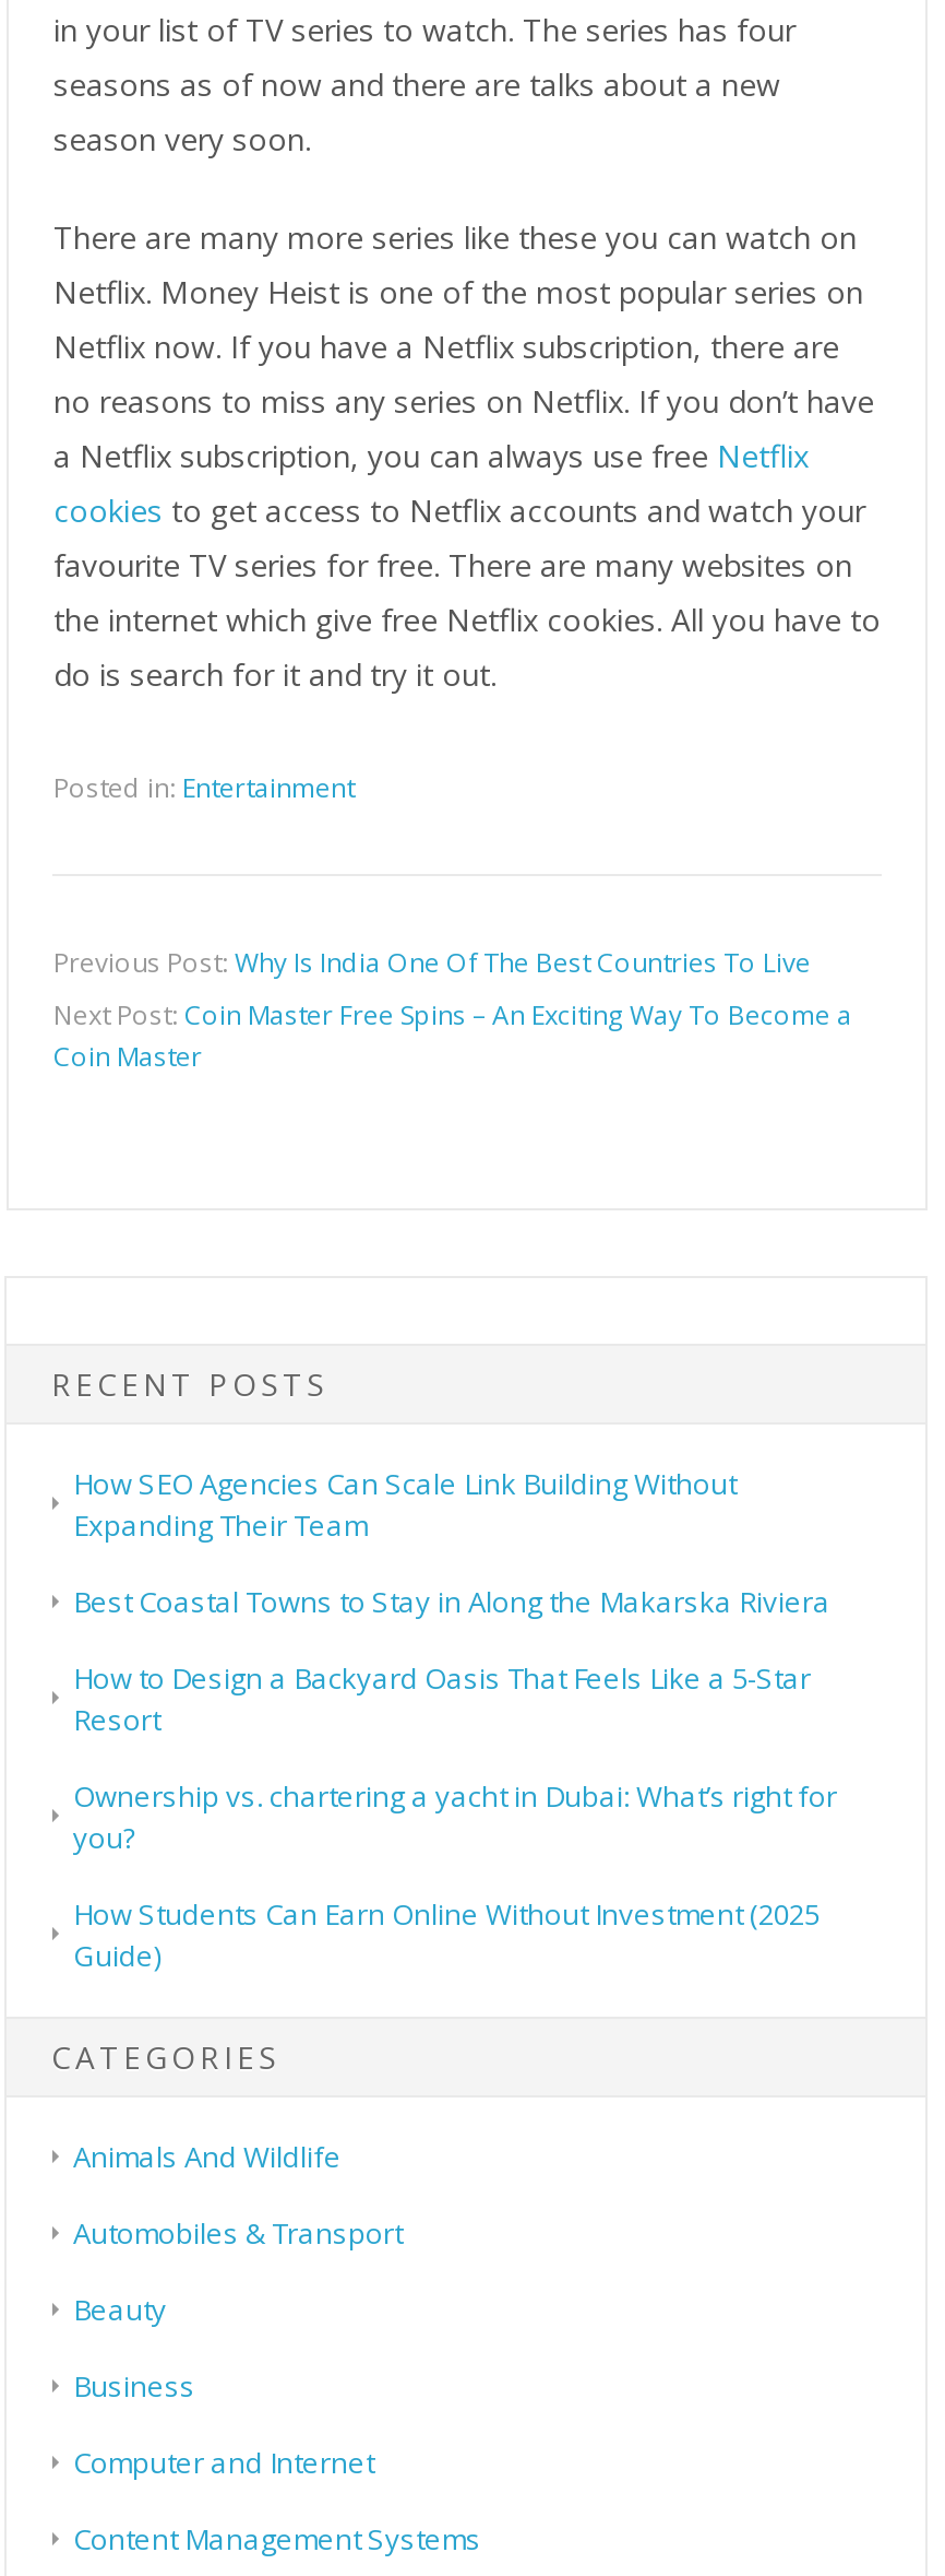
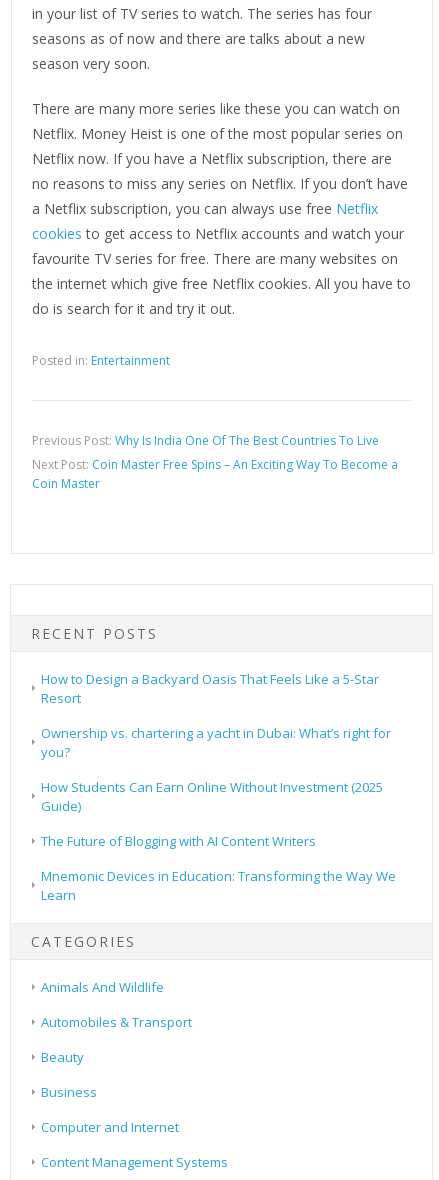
- How SEO Agencies Can Scale Link Building Without
- Expanding Their Team
- Best Coastal Towns to Stay in Along the Makarska Riviera

moved up: How to Design a Backyard Oasis That Feels Like a 5-Star | Resort | Ownership vs. chartering a yacht in Dubai: What’s right for | you? | How Students Can Earn Online Without Investment (2025 | Guide)

+ The Future of Blogging with AI Content Writers
+ Mnemonic Devices in Education: Transforming the Way We
+ Learn
